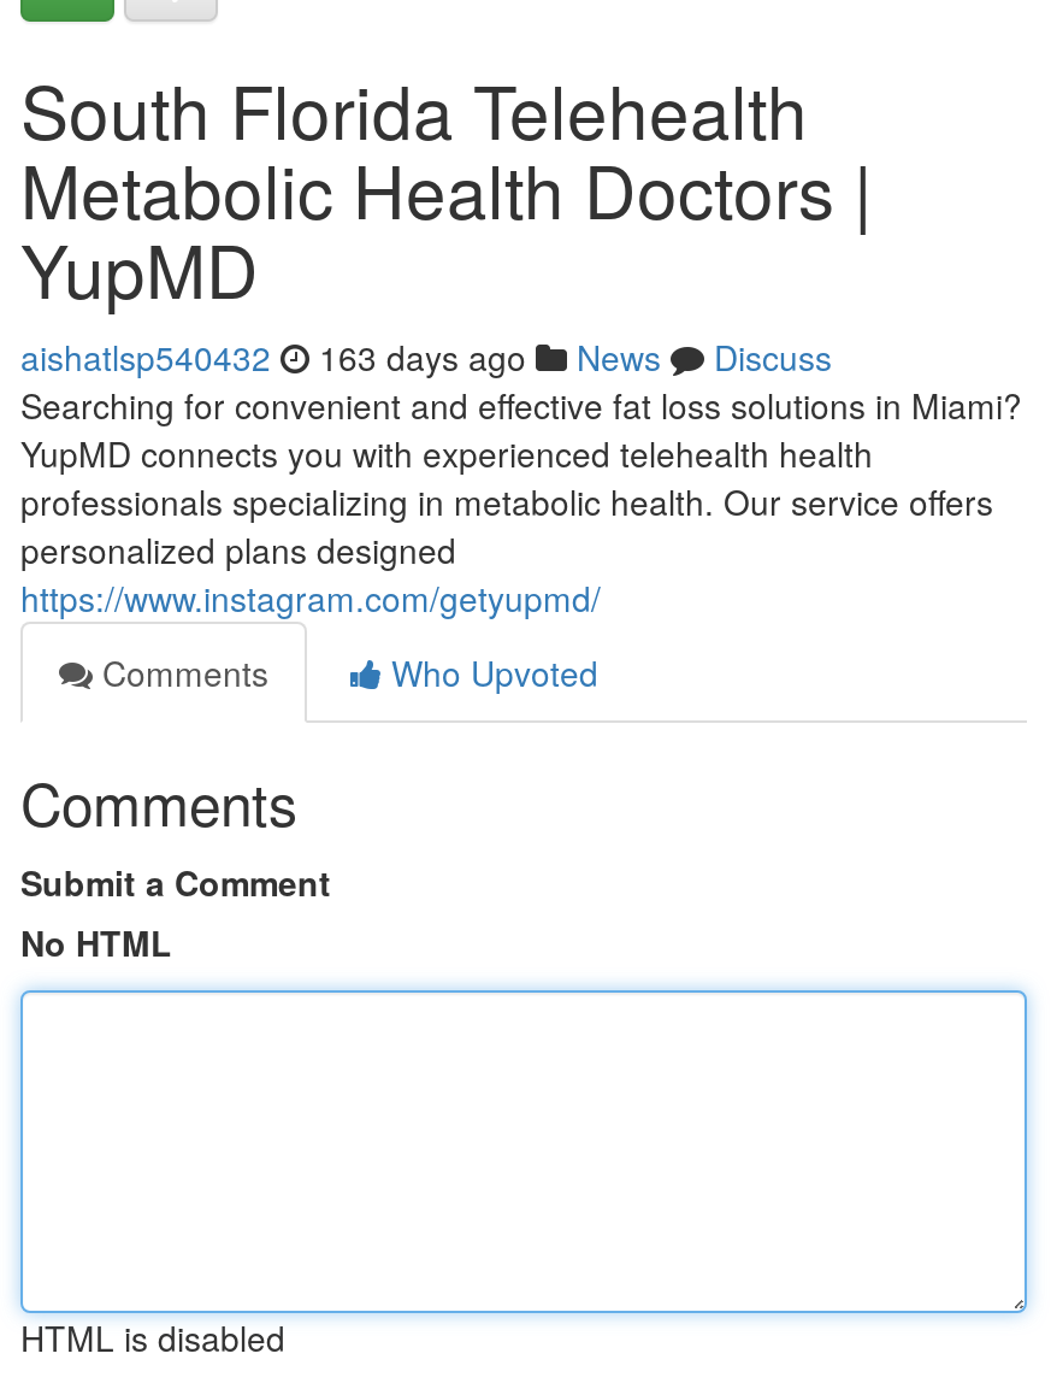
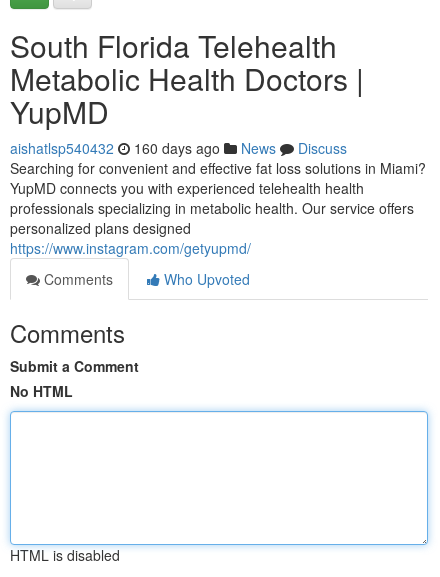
- aishatlsp540432 163 days ago News Discuss
+ aishatlsp540432 160 days ago News Discuss
